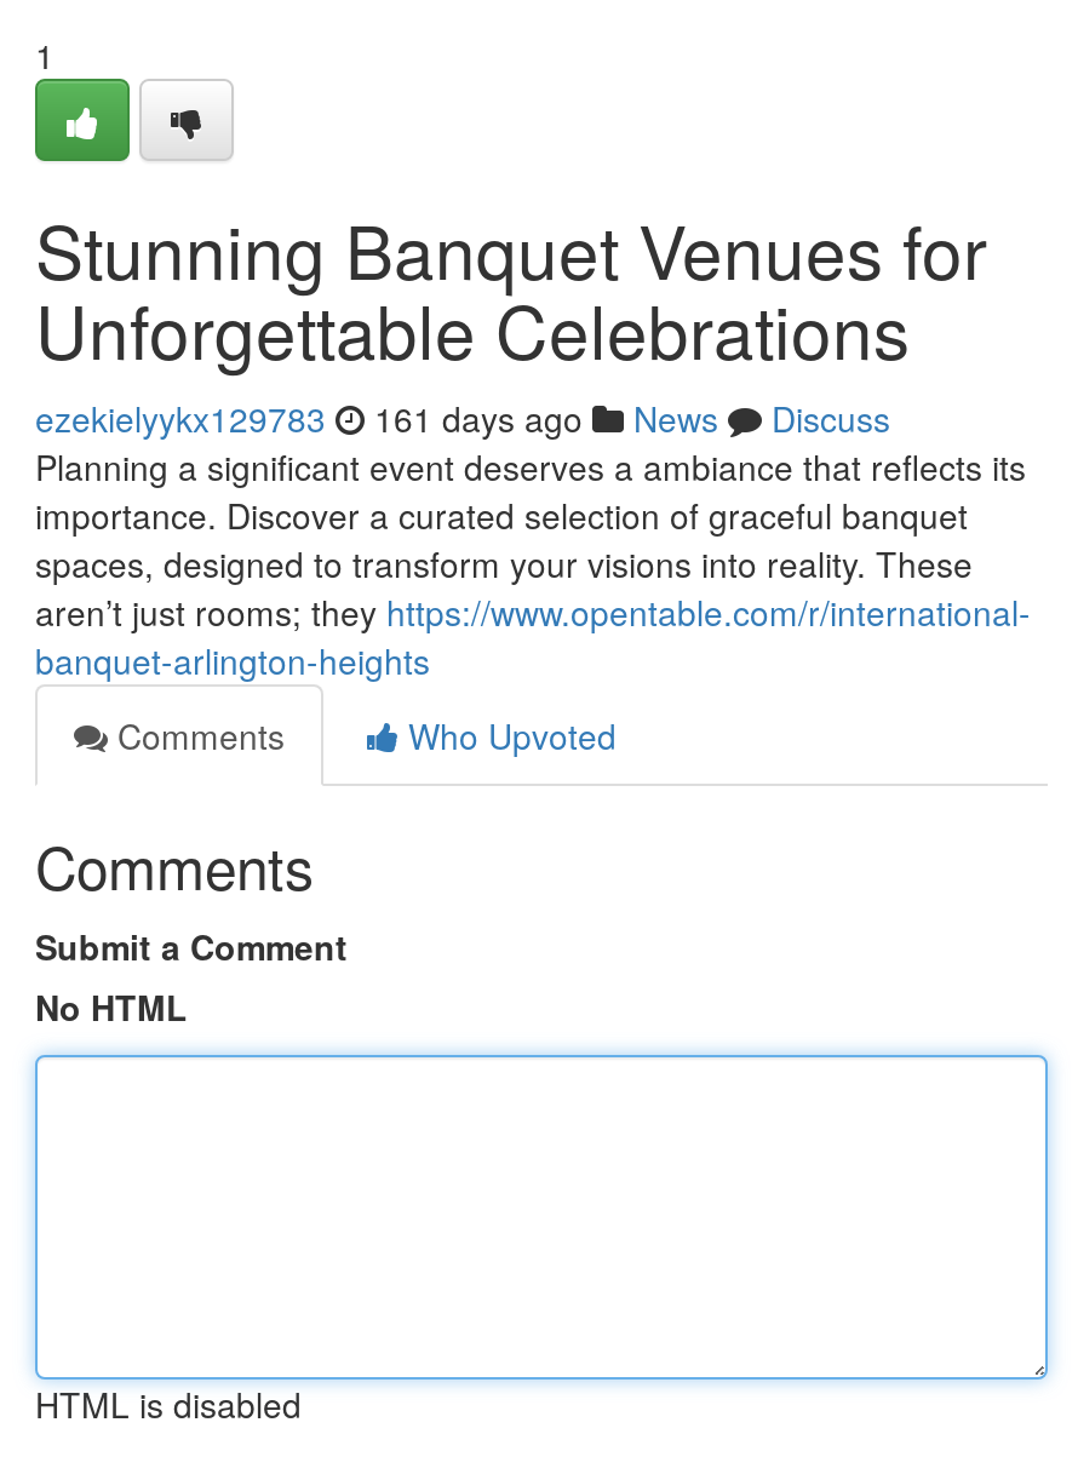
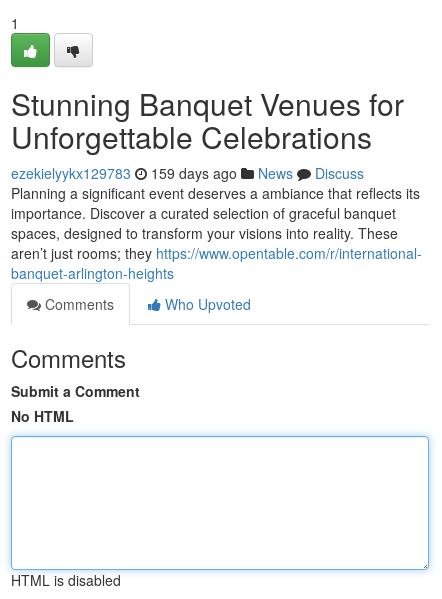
- ezekielyykx129783 161 days ago News Discuss
+ ezekielyykx129783 159 days ago News Discuss
